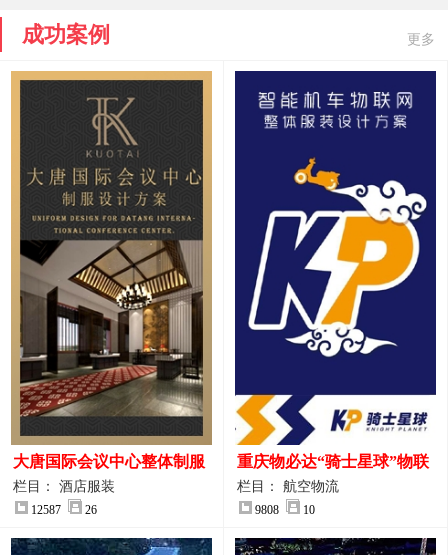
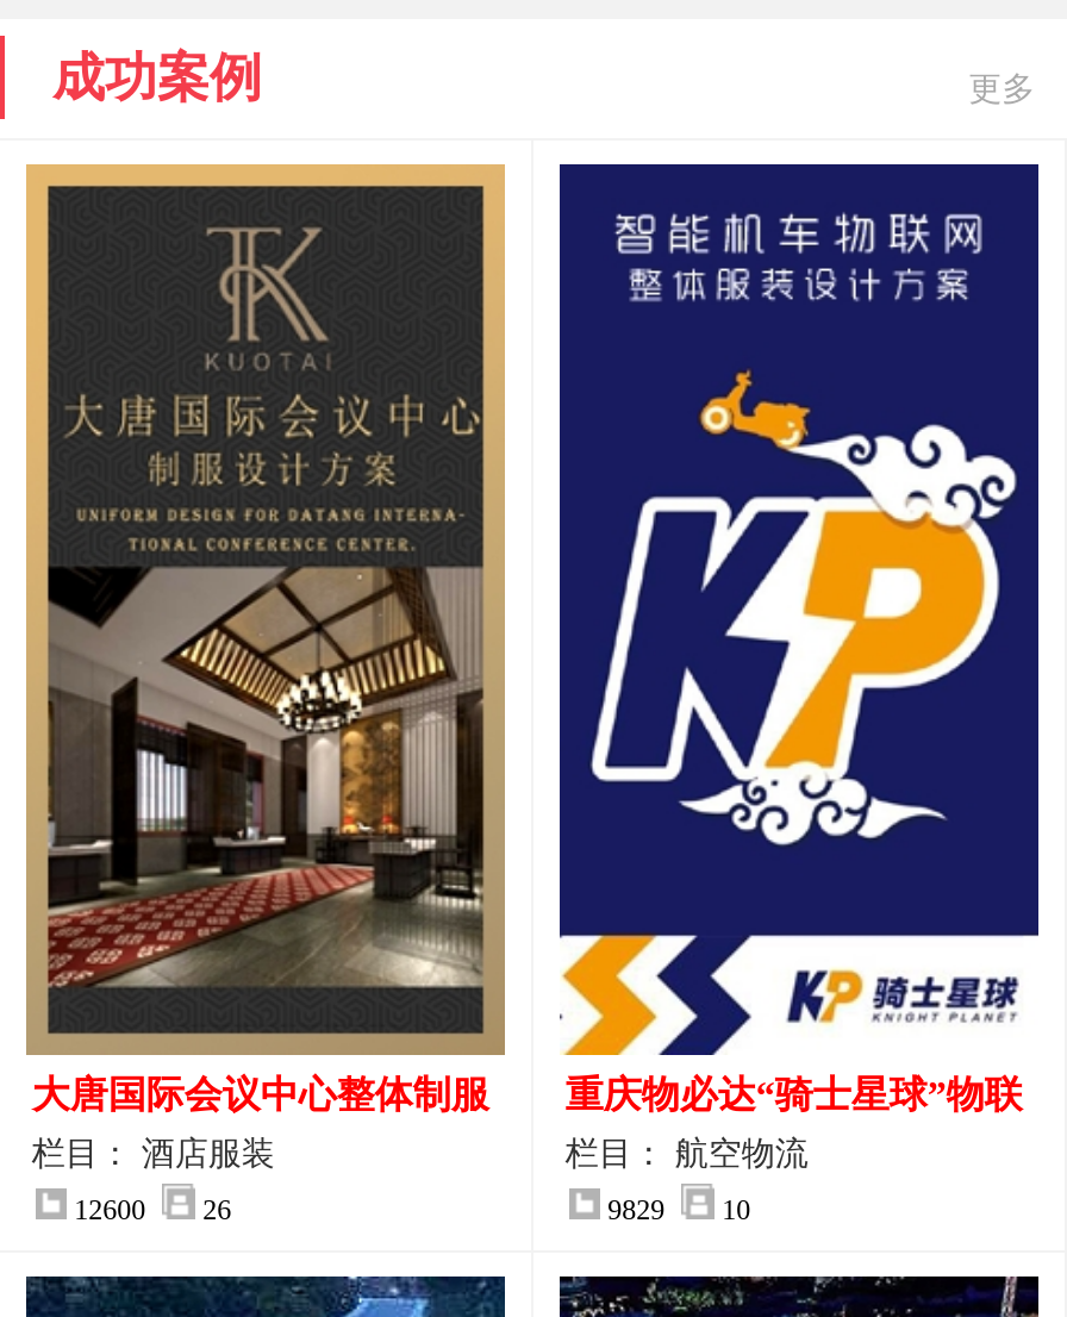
- 12587 26
+ 12600 26

- 9808 10
+ 9829 10
